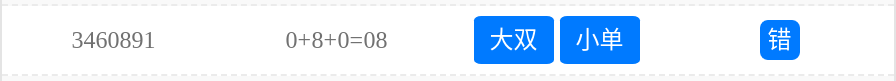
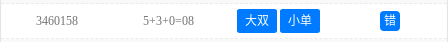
- 3460891
+ 3460158

- 0+8+0=08
+ 5+3+0=08
